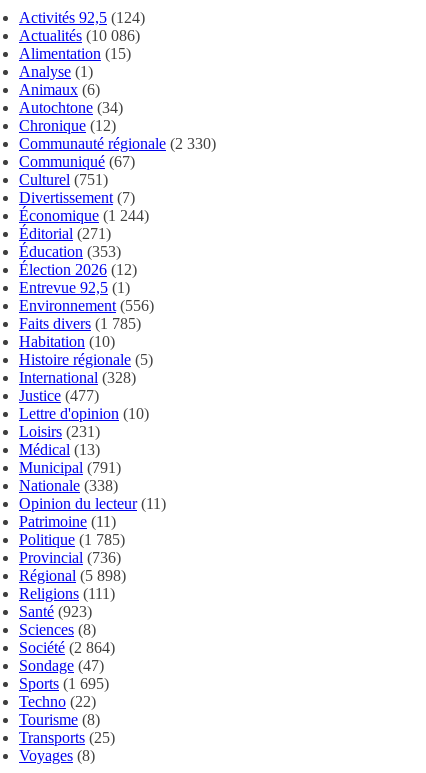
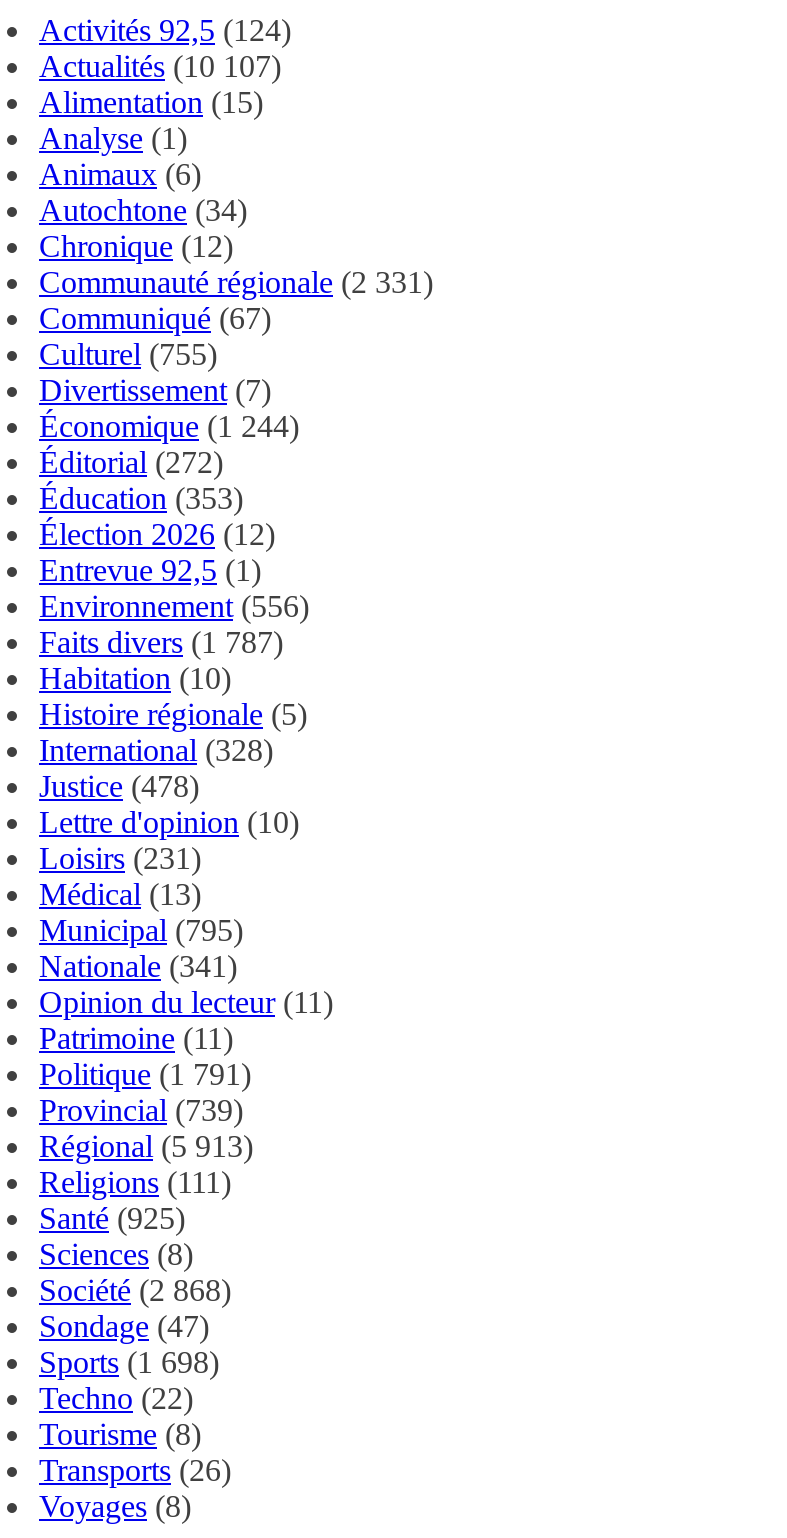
- Actualités (10 086)
+ Actualités (10 107)

- Communauté régionale (2 330)
+ Communauté régionale (2 331)

- Culturel (751)
+ Culturel (755)

- Éditorial (271)
+ Éditorial (272)

- Faits divers (1 785)
+ Faits divers (1 787)

- Justice (477)
+ Justice (478)

- Municipal (791)
+ Municipal (795)

- Nationale (338)
+ Nationale (341)

- Politique (1 785)
+ Politique (1 791)

- Provincial (736)
+ Provincial (739)

- Régional (5 898)
+ Régional (5 913)

- Santé (923)
+ Santé (925)

- Société (2 864)
+ Société (2 868)

- Sports(1 695)
+ Sports(1 698)

- Transports(25)
+ Transports(26)
